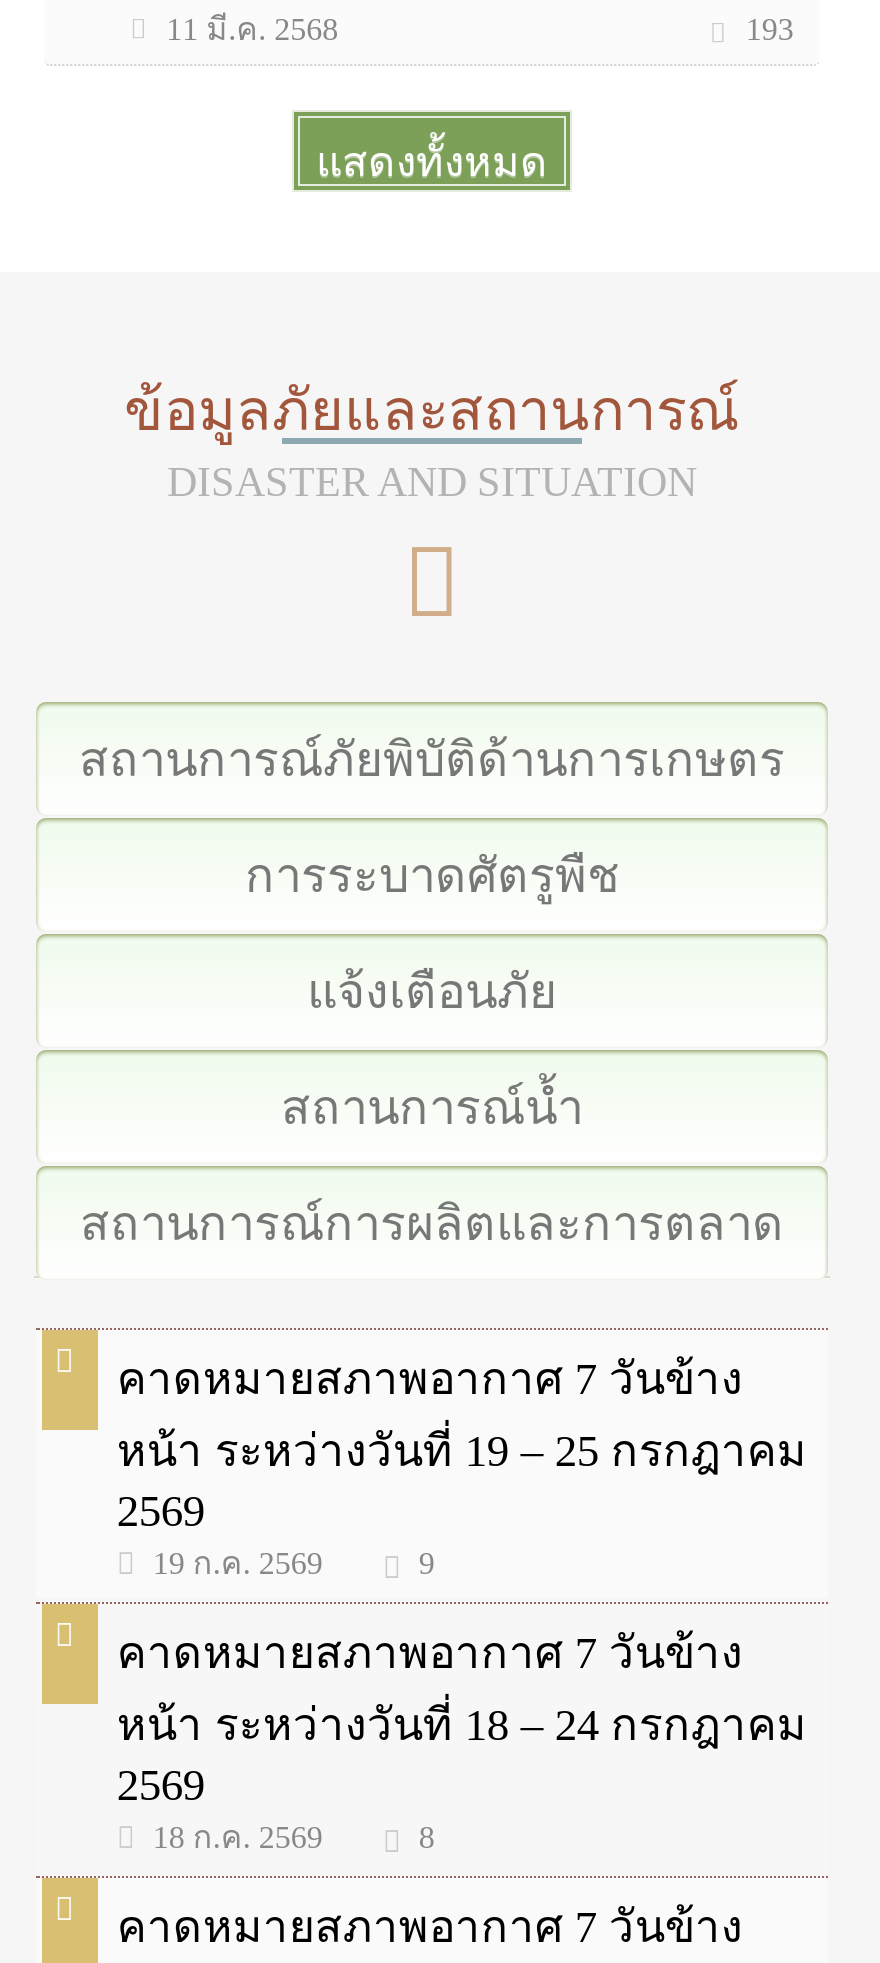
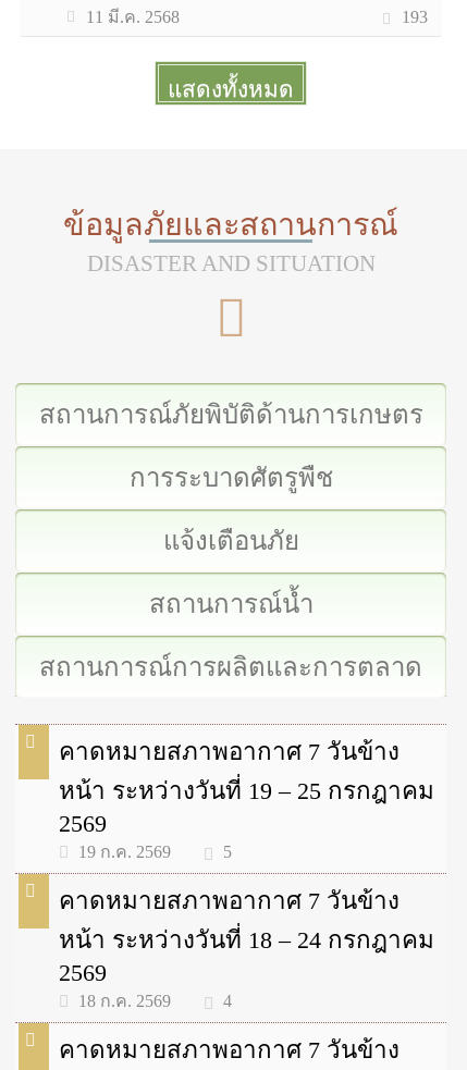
- 9
+ 5

- 8
+ 4
